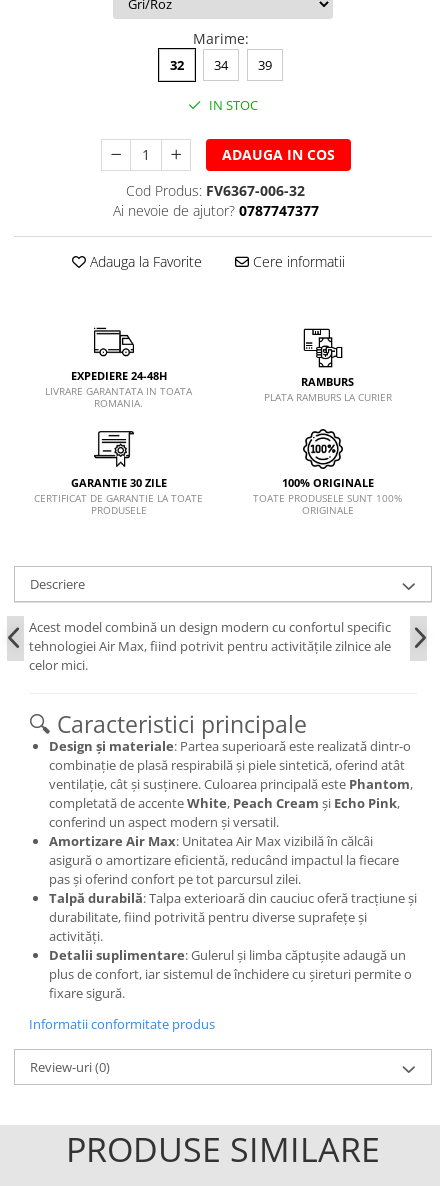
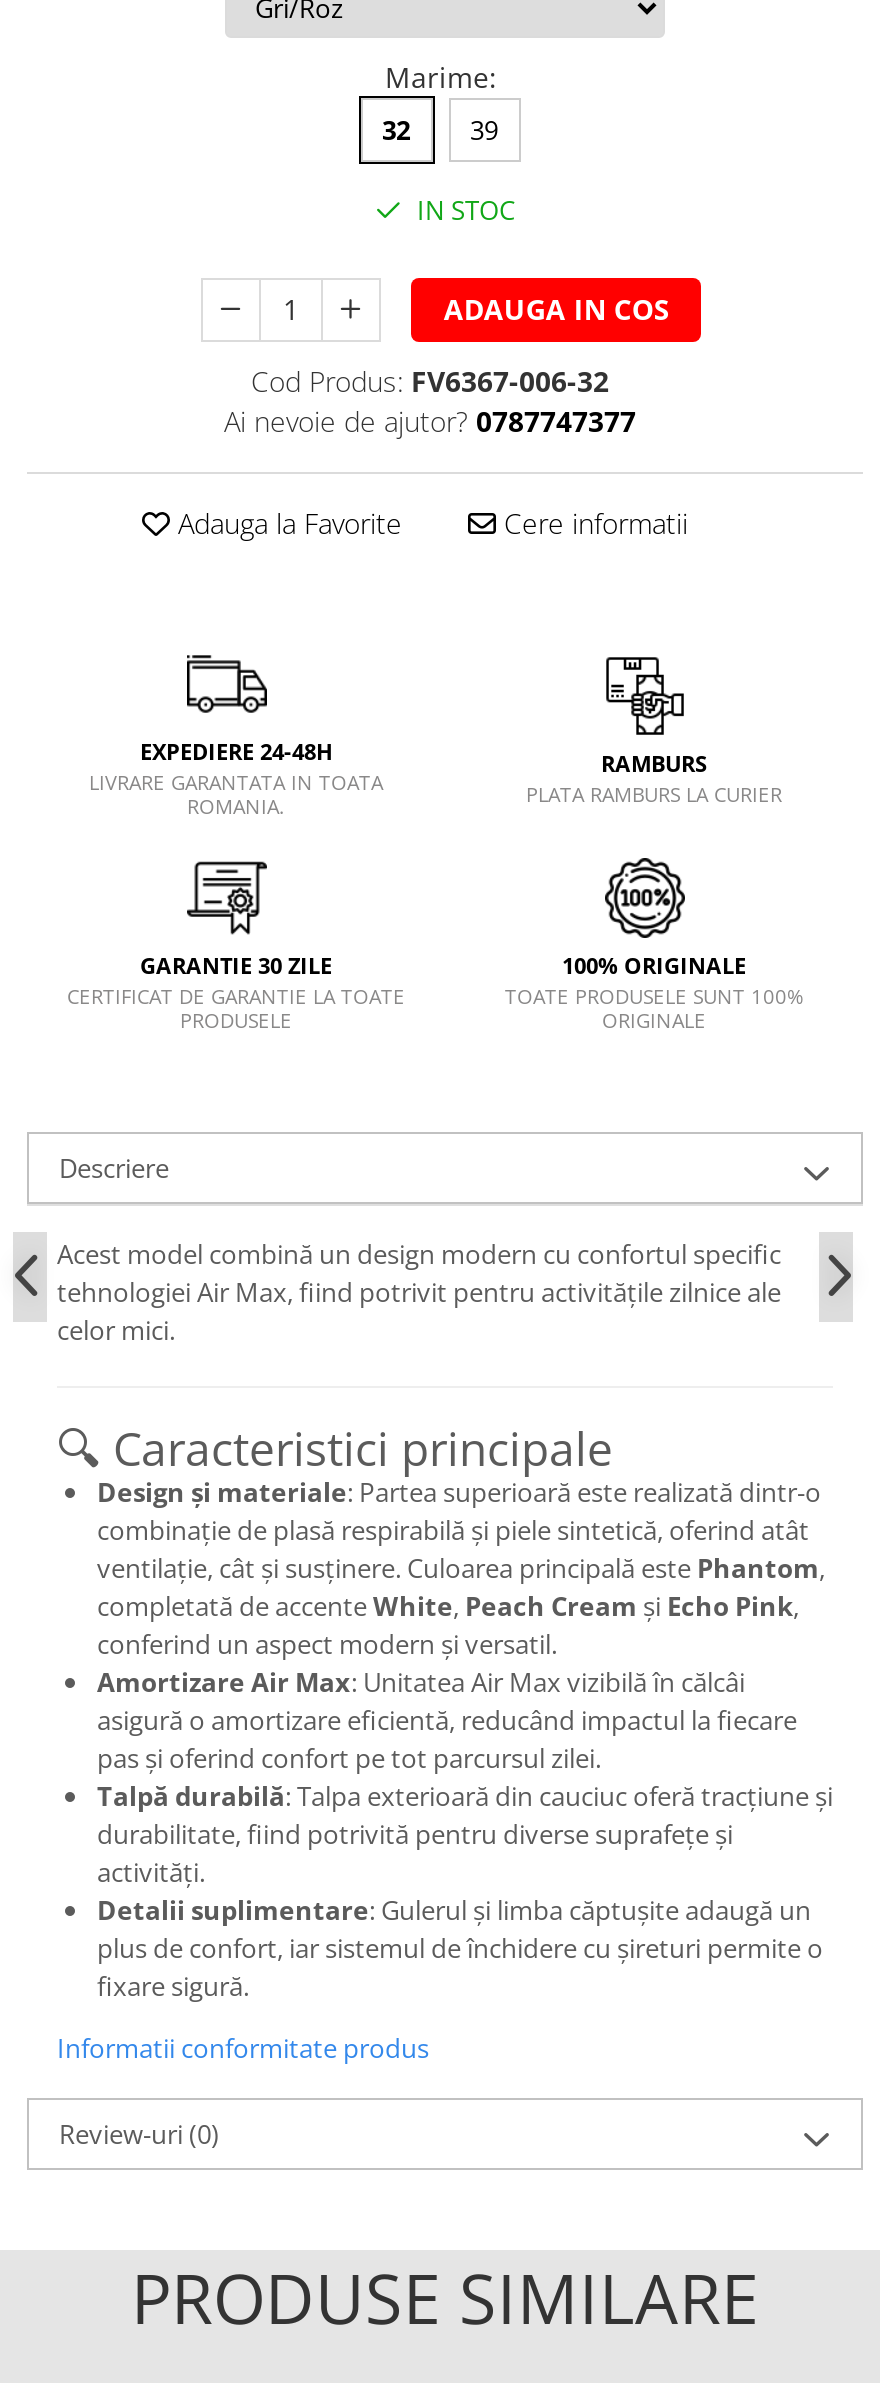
- 34
